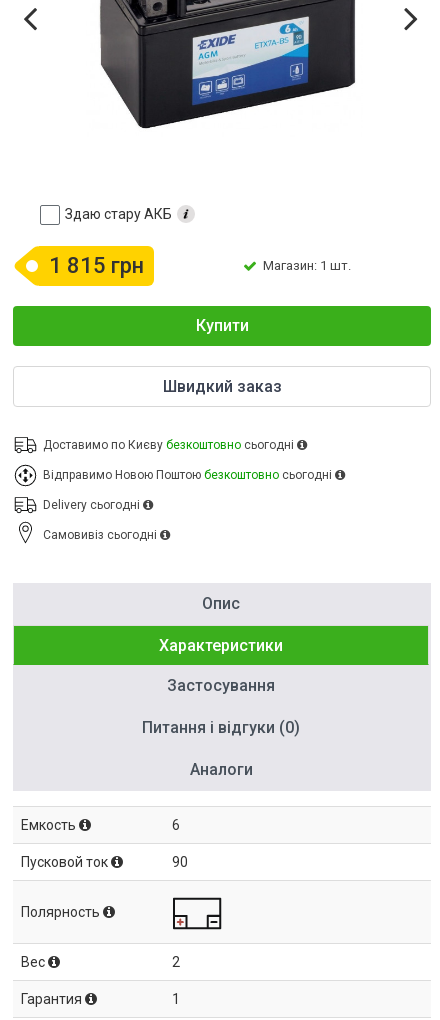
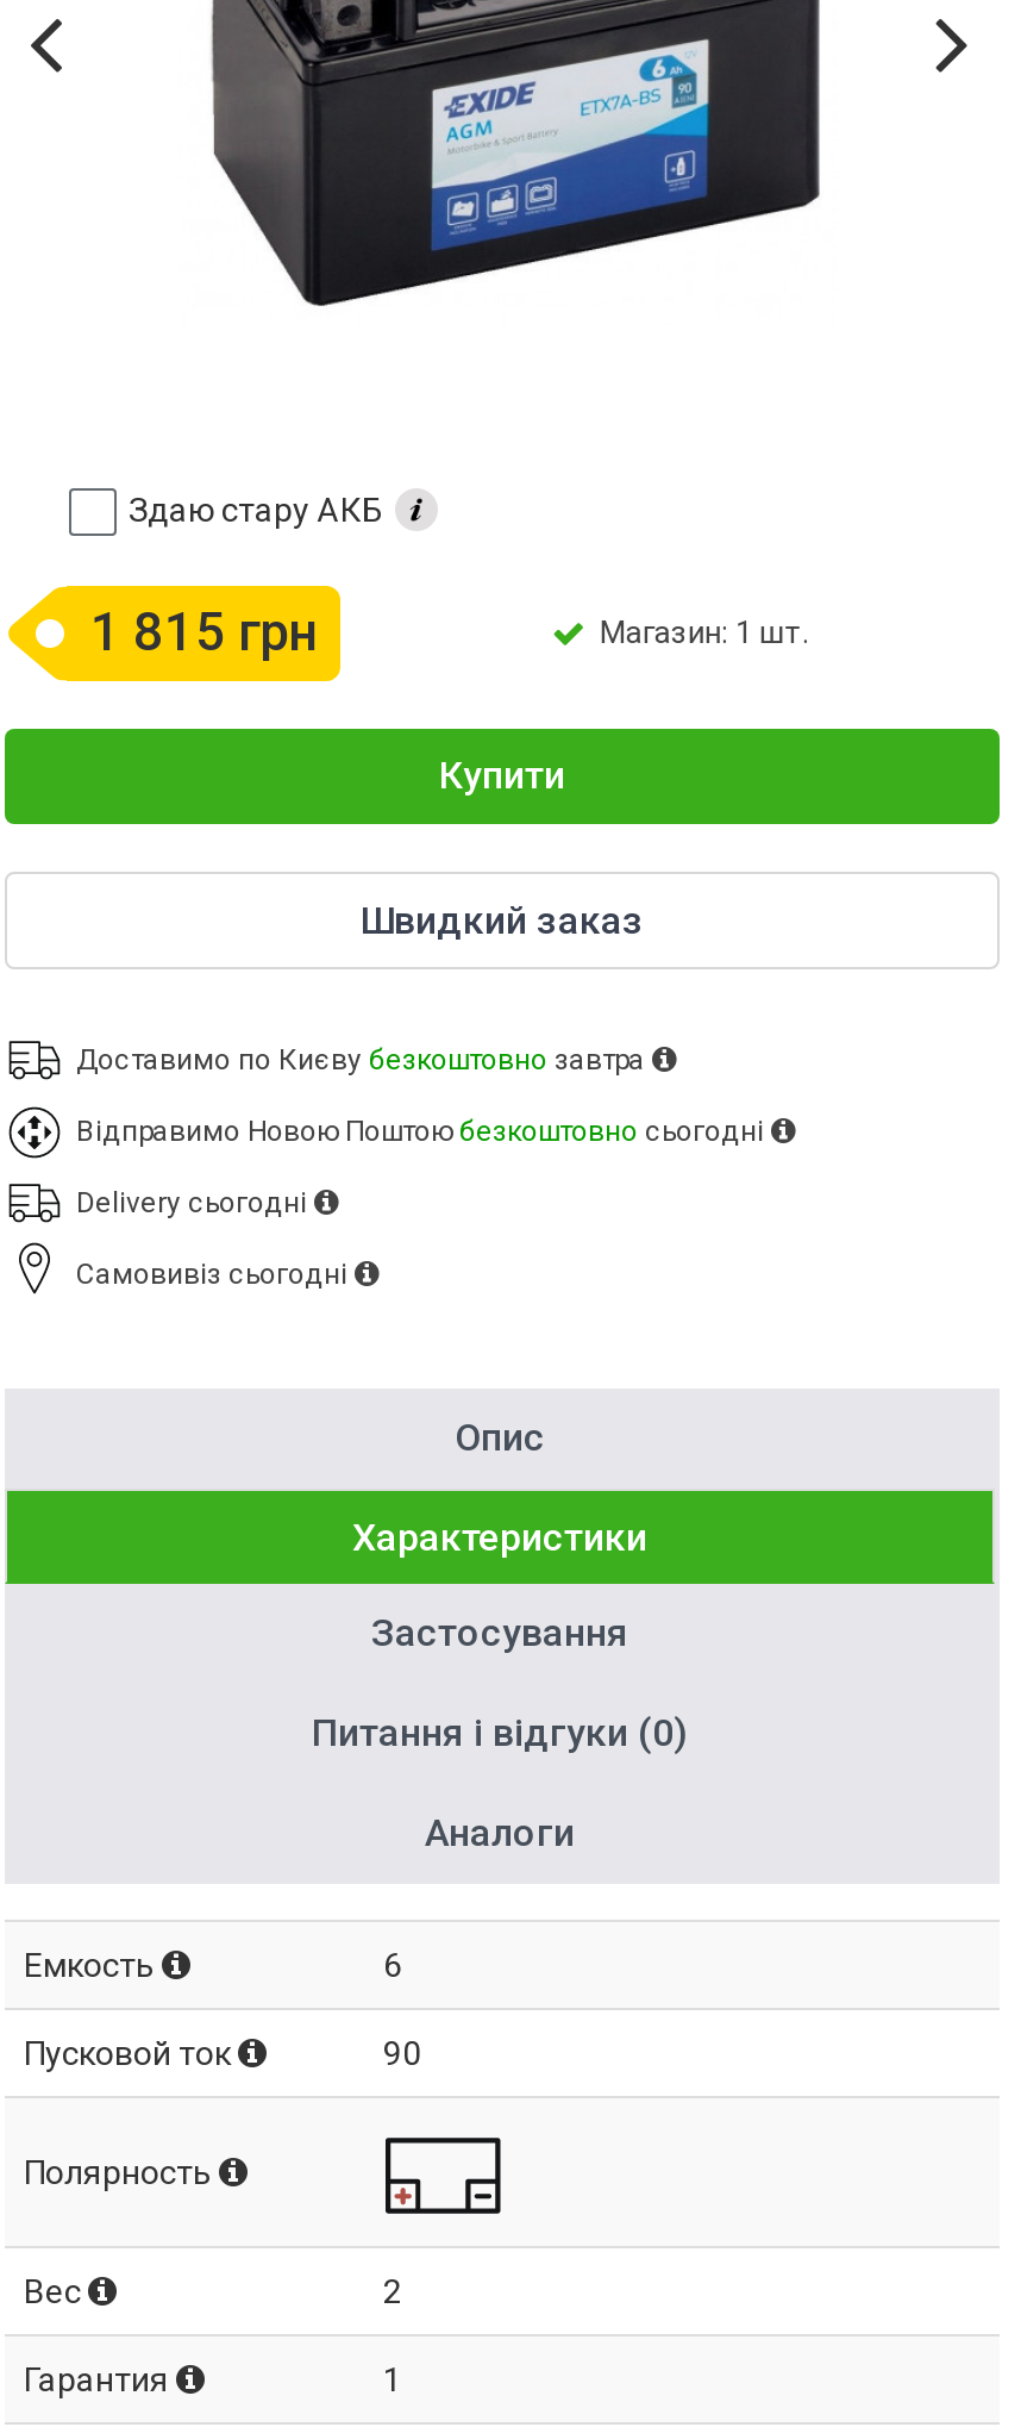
- Доставимо по Києву безкоштовно сьогодні
+ Доставимо по Києву безкоштовно завтра
